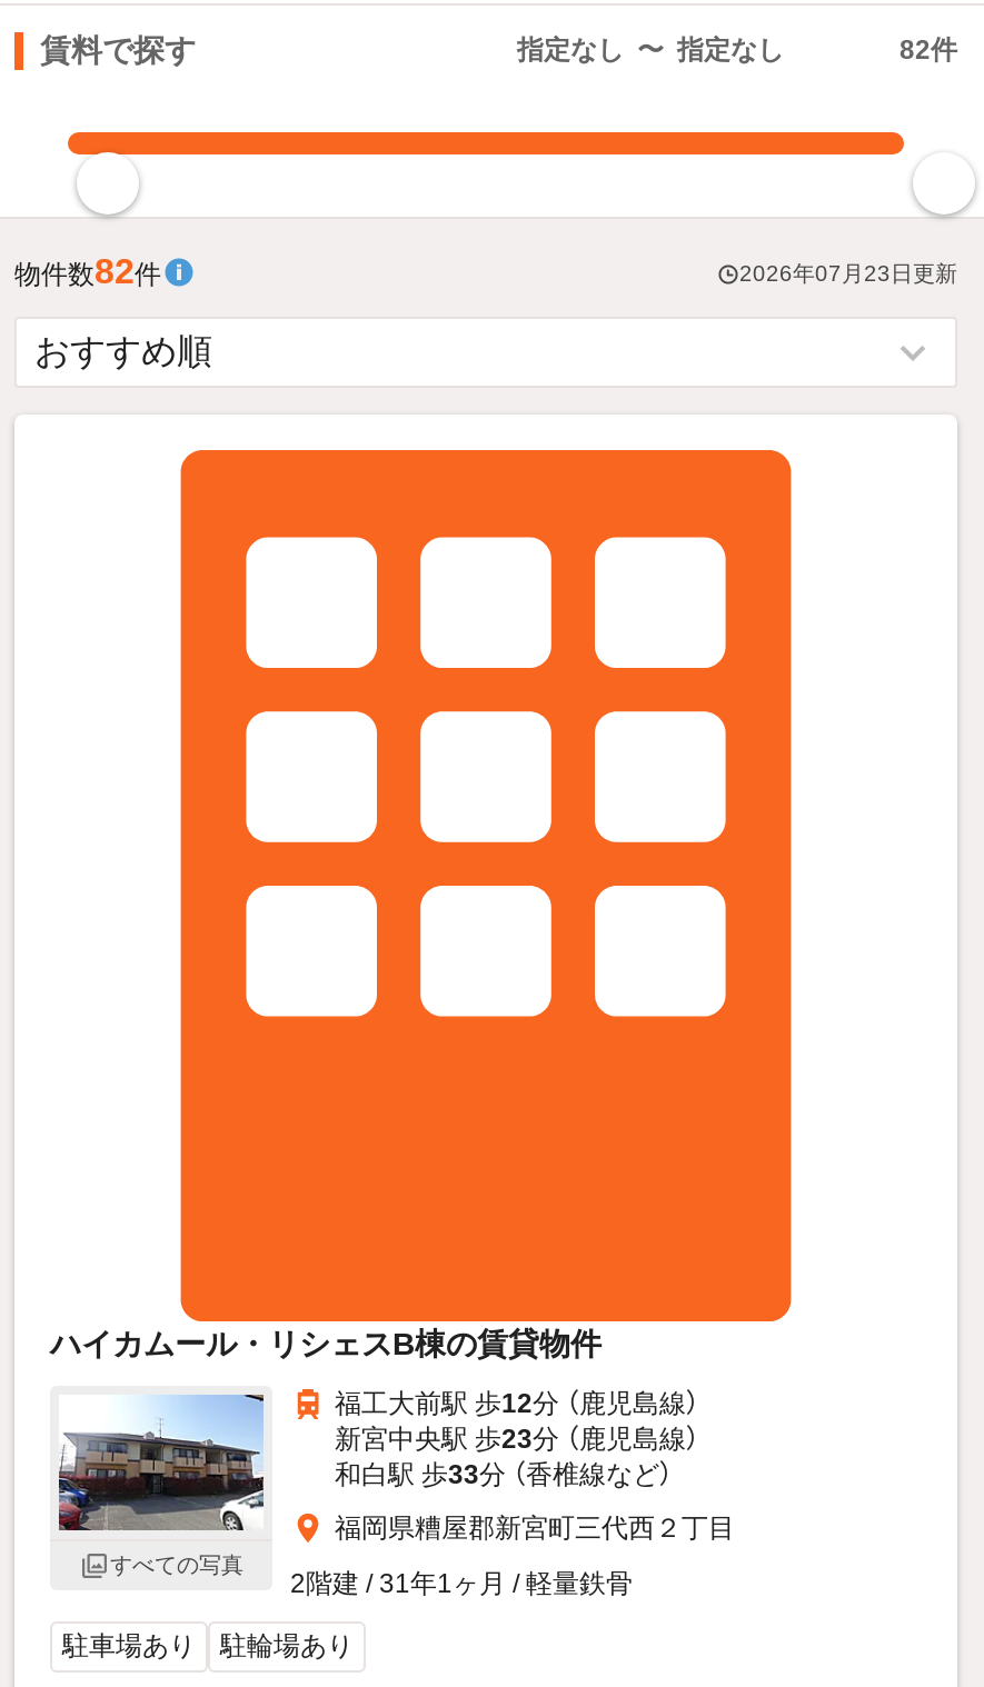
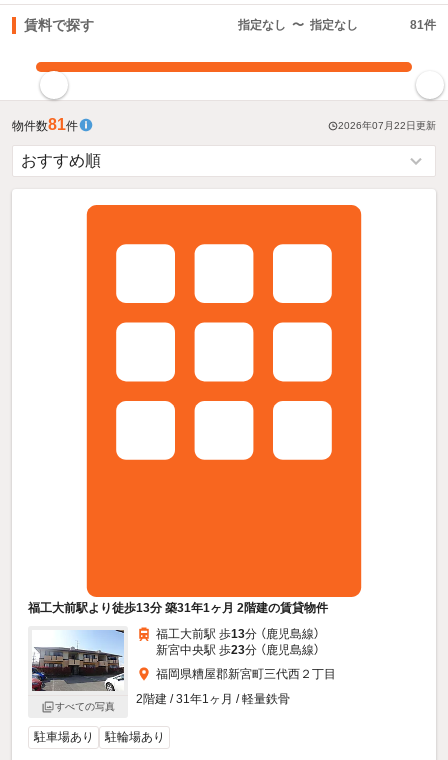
- 82件
+ 81件

- 物件数82件
- 2026年07月23日更新
+ 物件数81件
+ 2026年07月22日更新

- ハイカムール・リシェスB棟の賃貸物件
+ 福工大前駅より徒歩13分 築31年1ヶ月 2階建の賃貸物件

- 福工大前駅 歩12分 （鹿児島線）
+ 福工大前駅 歩13分 （鹿児島線）

- 和白駅 歩33分 （香椎線など）
